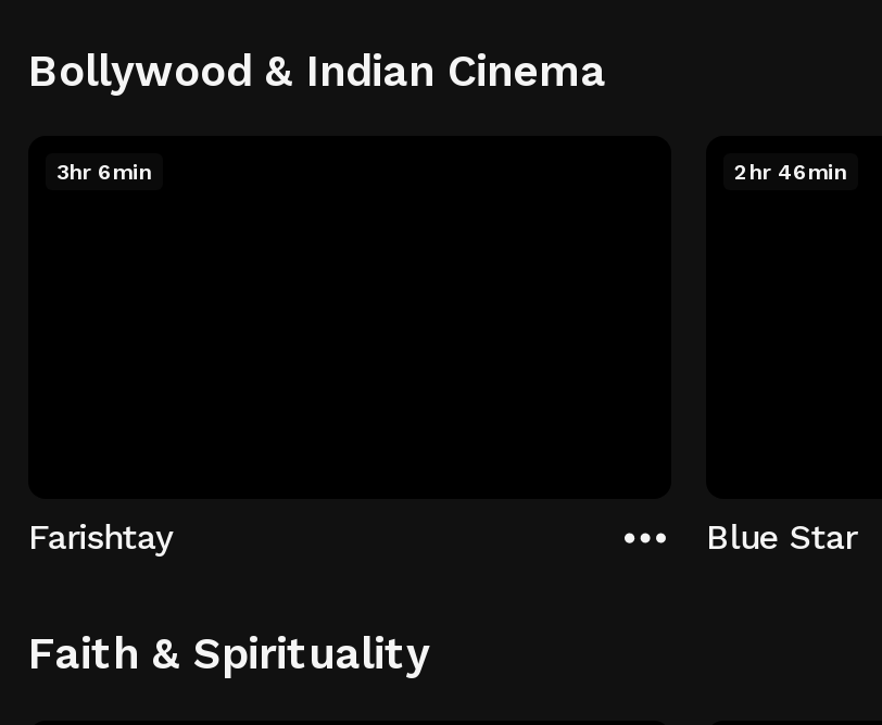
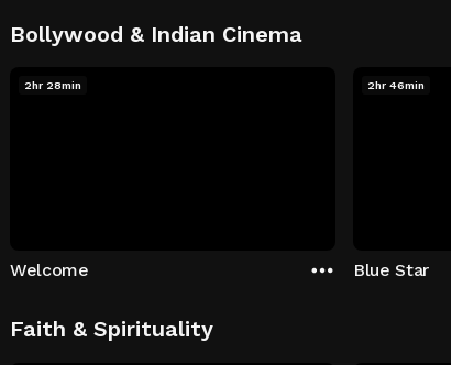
- 3hr 6min
+ 2hr 28min

- Farishtay
+ Welcome
